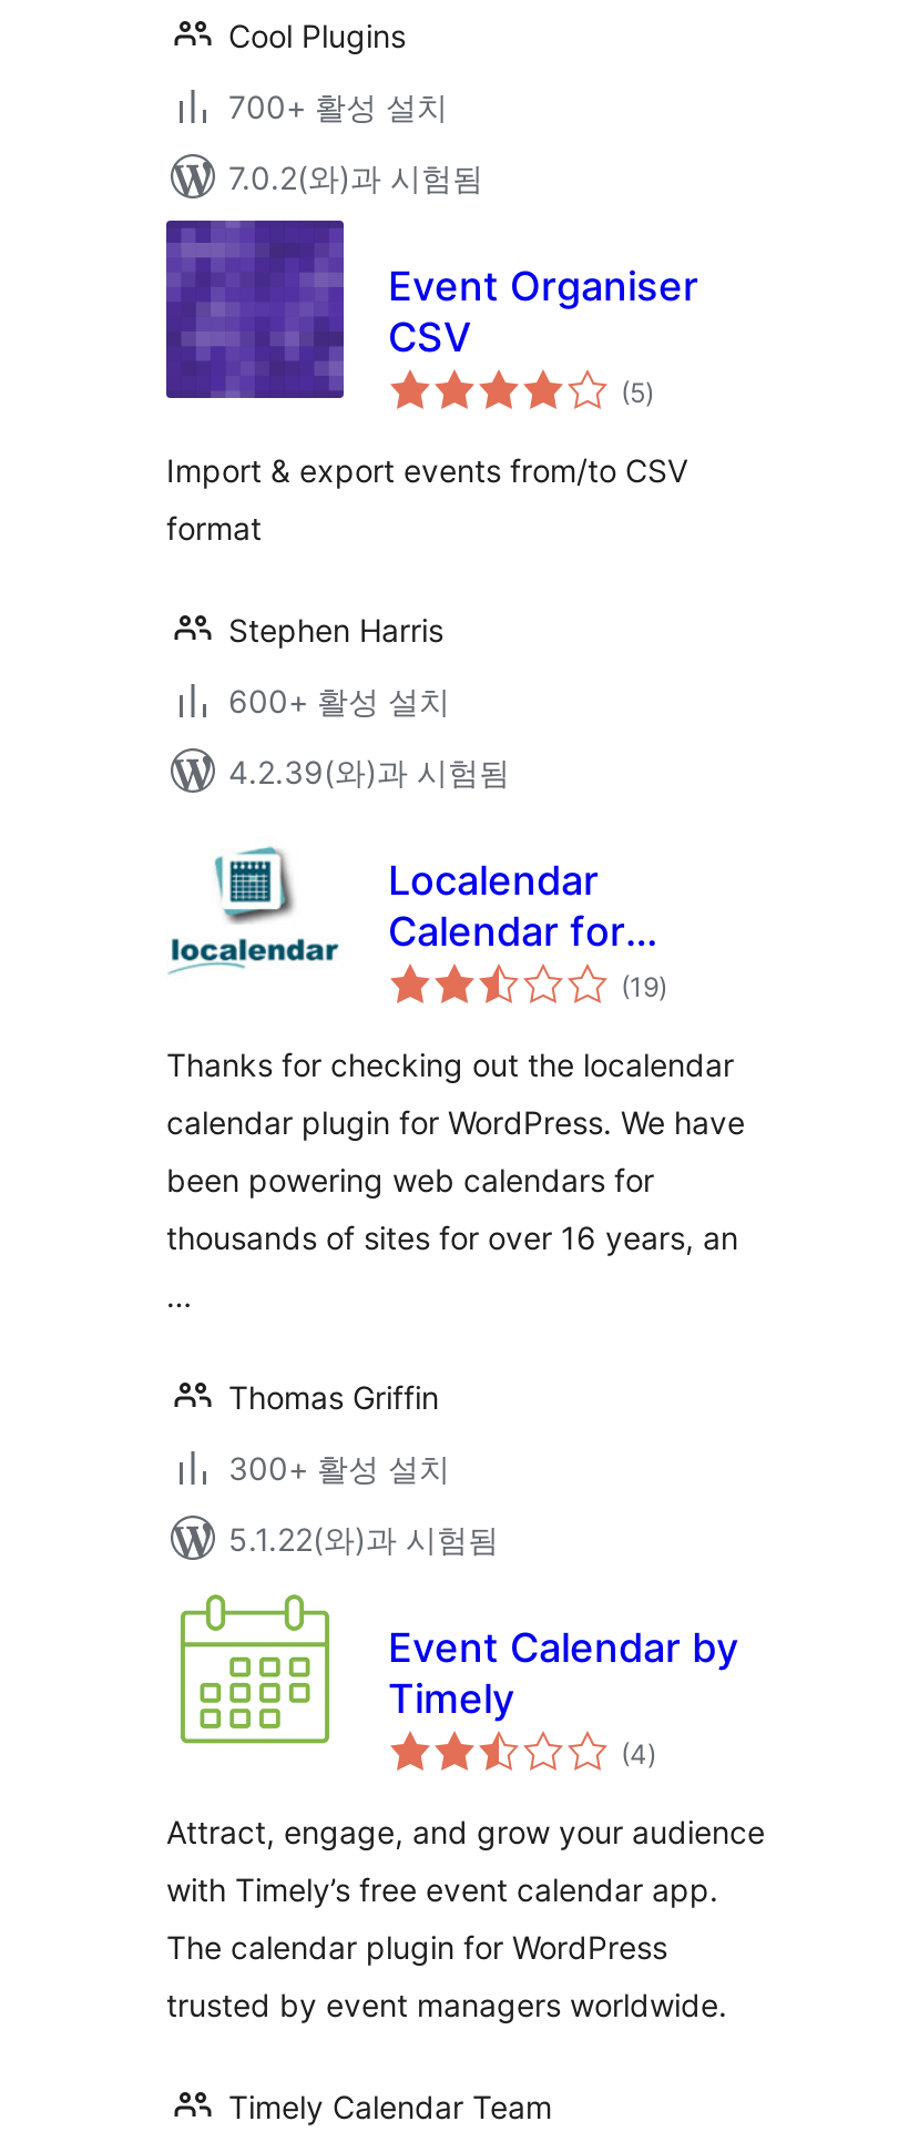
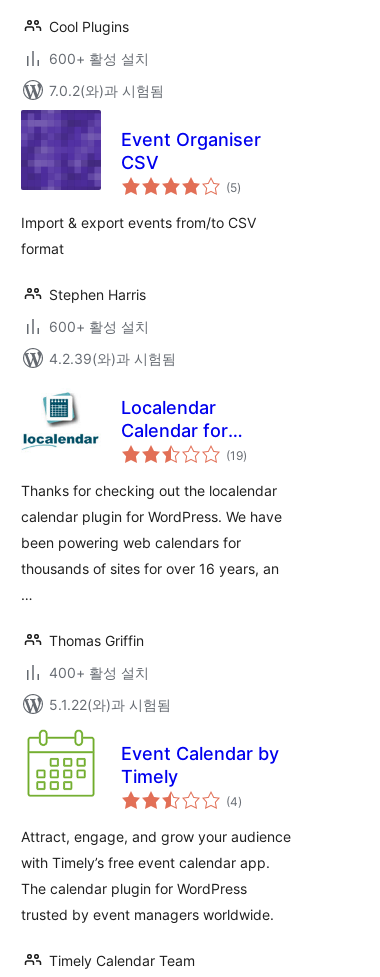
- 700+ 활성 설치
+ 600+ 활성 설치

- 300+ 활성 설치
+ 400+ 활성 설치
